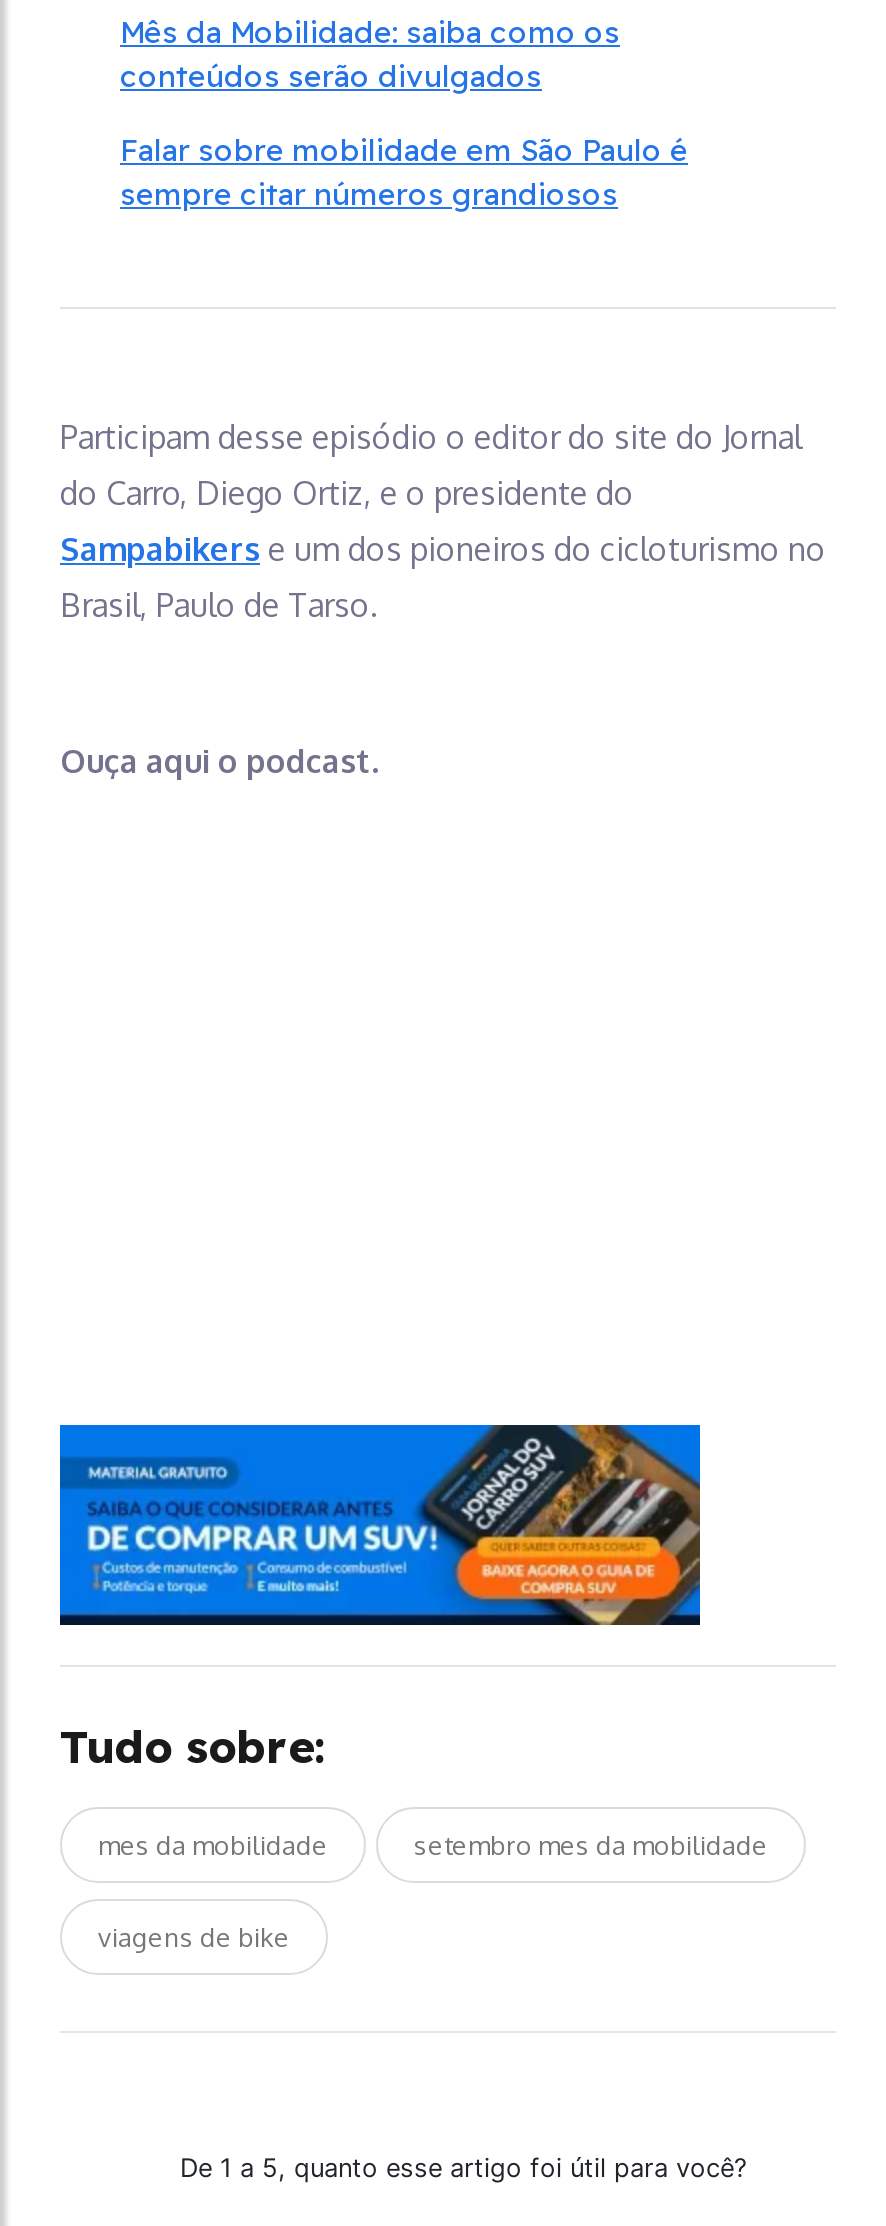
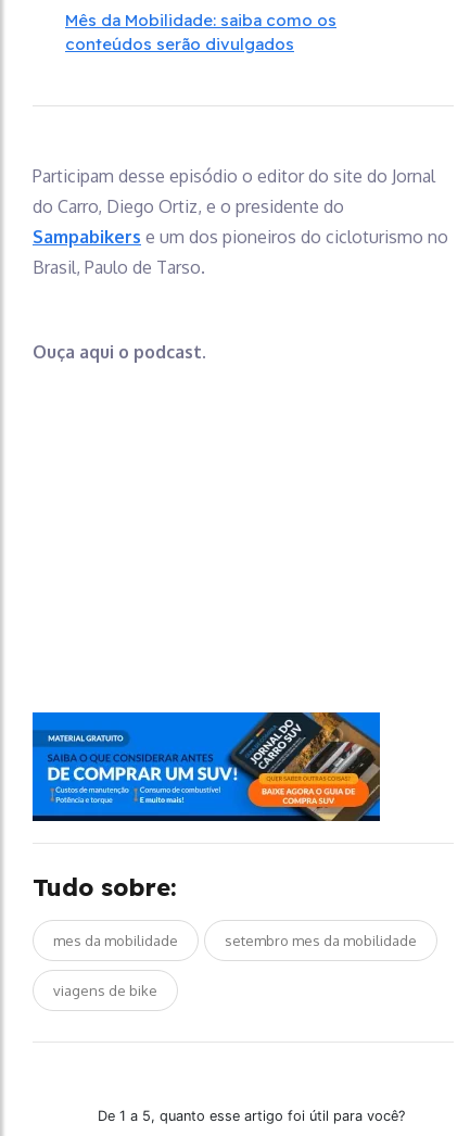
- Falar sobre mobilidade em São Paulo é
- sempre citar números grandiosos
